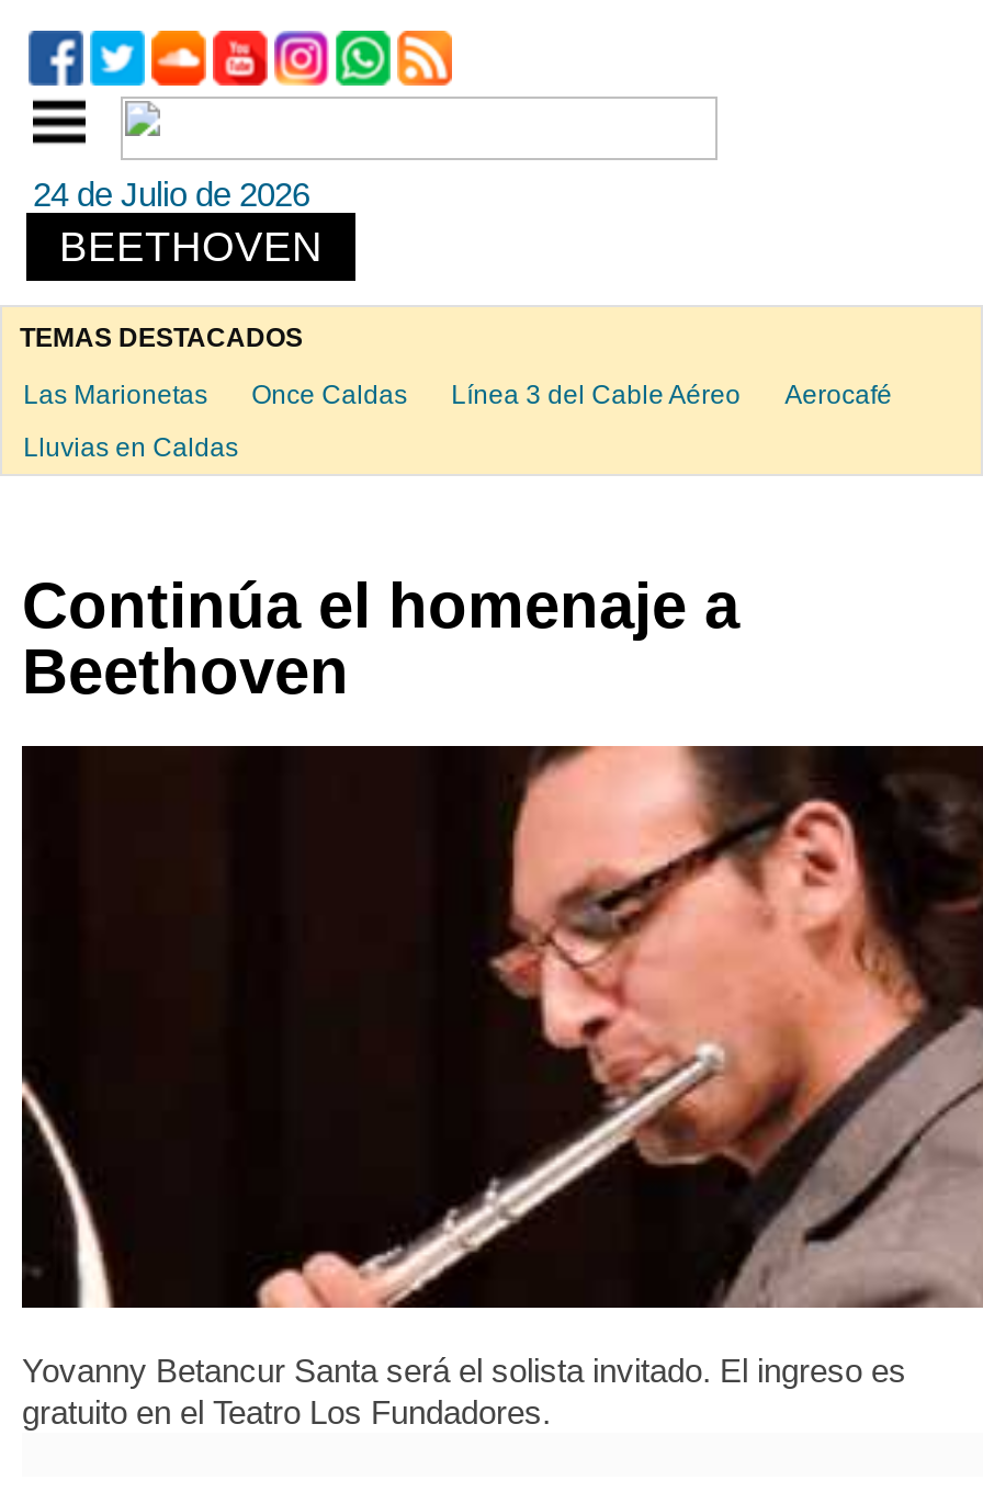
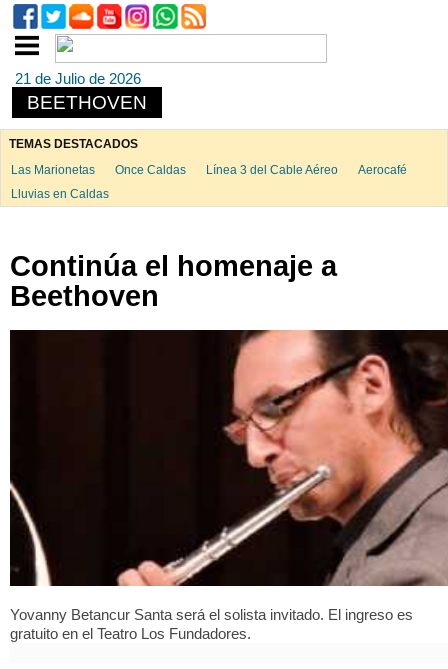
- 24 de Julio de 2026
+ 21 de Julio de 2026
